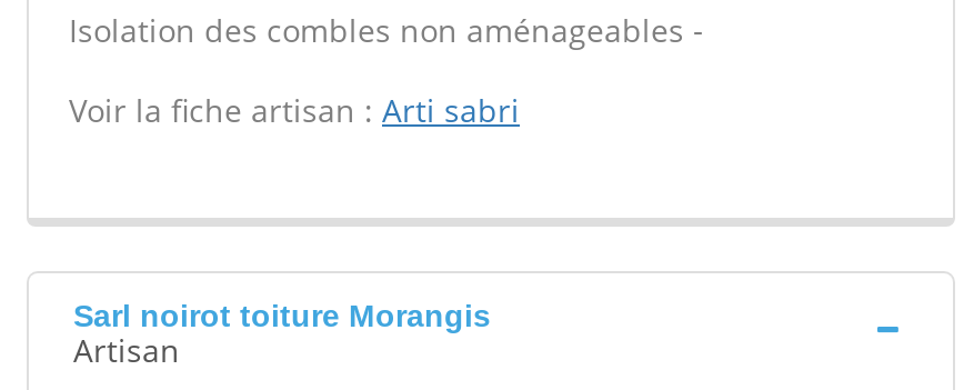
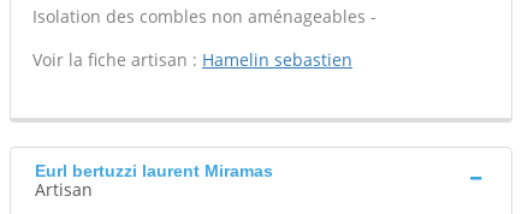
- Voir la fiche artisan : Arti sabri
+ Voir la fiche artisan : Hamelin sebastien

- Sarl noirot toiture Morangis
+ Eurl bertuzzi laurent Miramas
